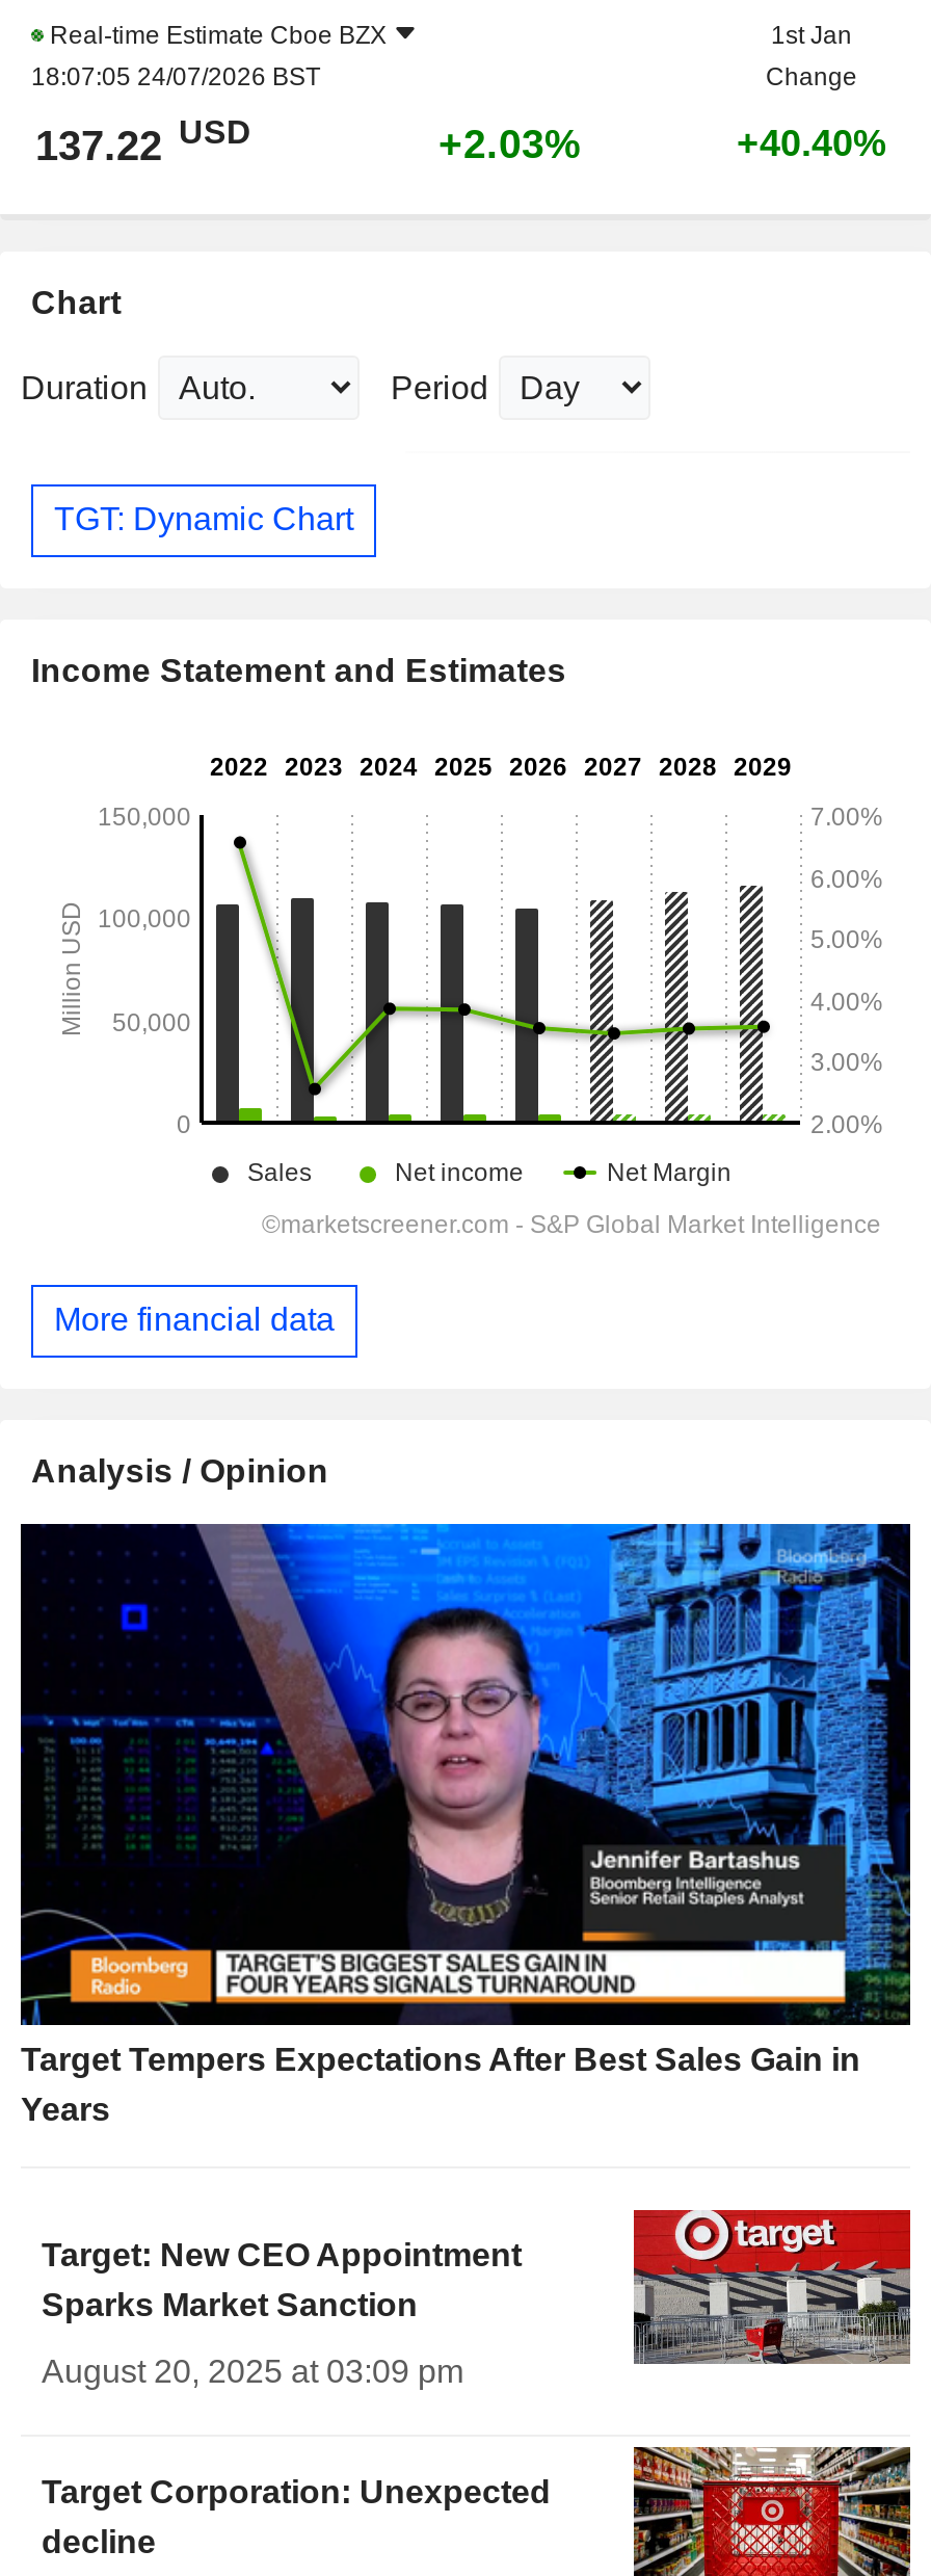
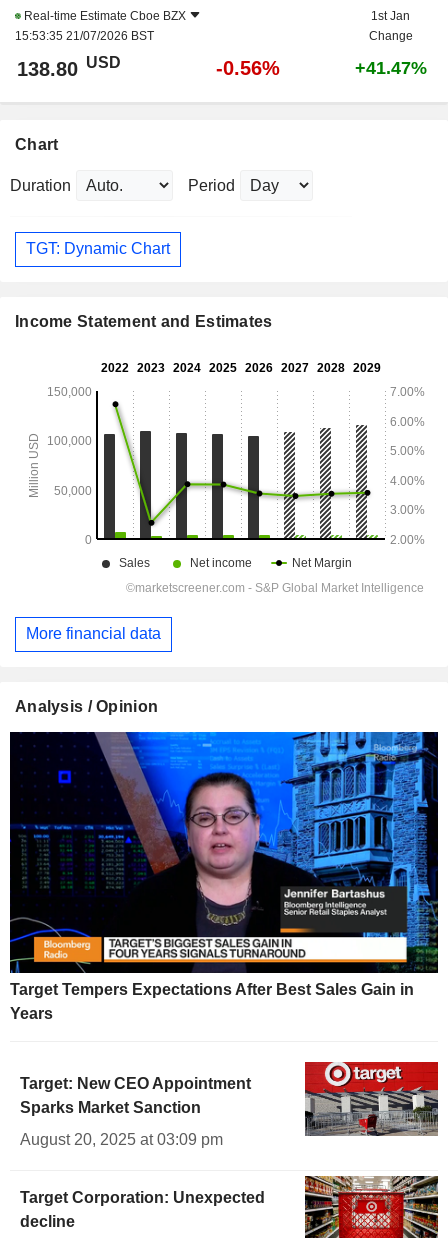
- 18:07:05 24/07/2026 BST
+ 15:53:35 21/07/2026 BST

- 137.22 USD
+ 138.80 USD

- +2.03%
+ -0.56%

- +40.40%
+ +41.47%
